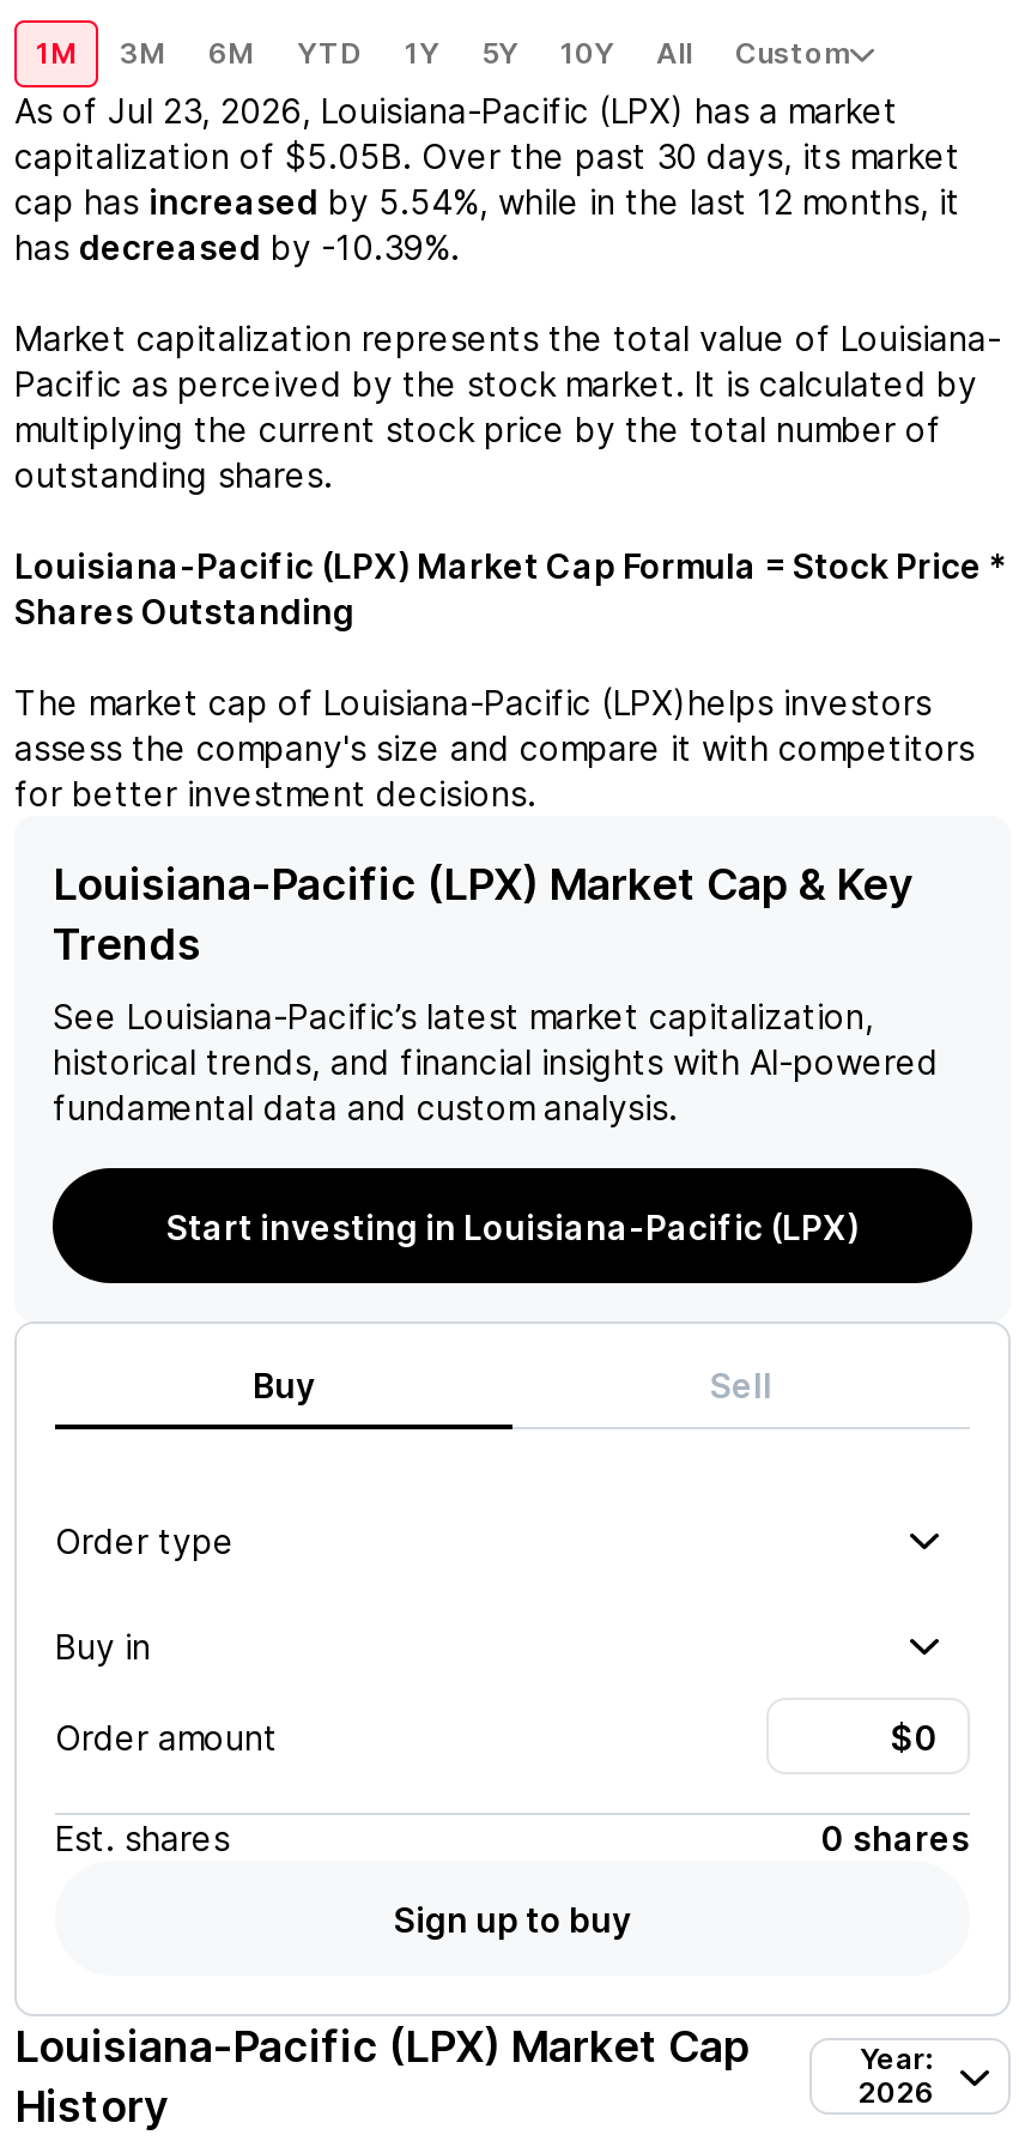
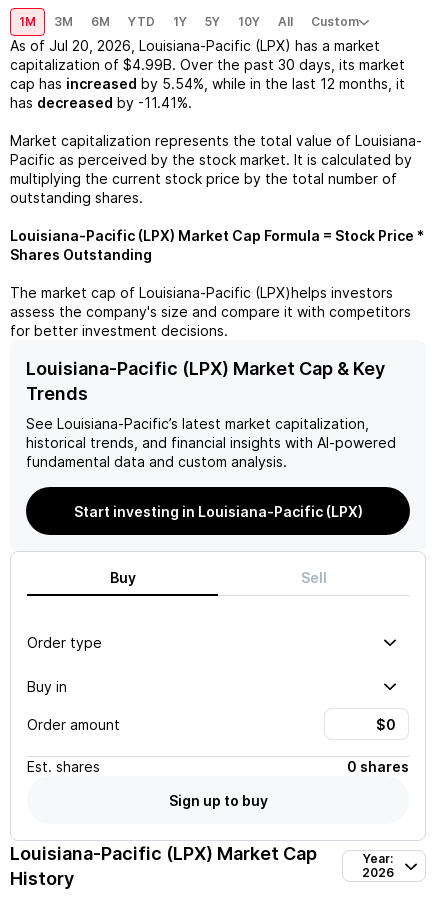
- As of Jul 23, 2026, Louisiana-Pacific (LPX) has a market
+ As of Jul 20, 2026, Louisiana-Pacific (LPX) has a market

- capitalization of $5.05B. Over the past 30 days, its market
+ capitalization of $4.99B. Over the past 30 days, its market

- has decreased by -10.39%.
+ has decreased by -11.41%.
